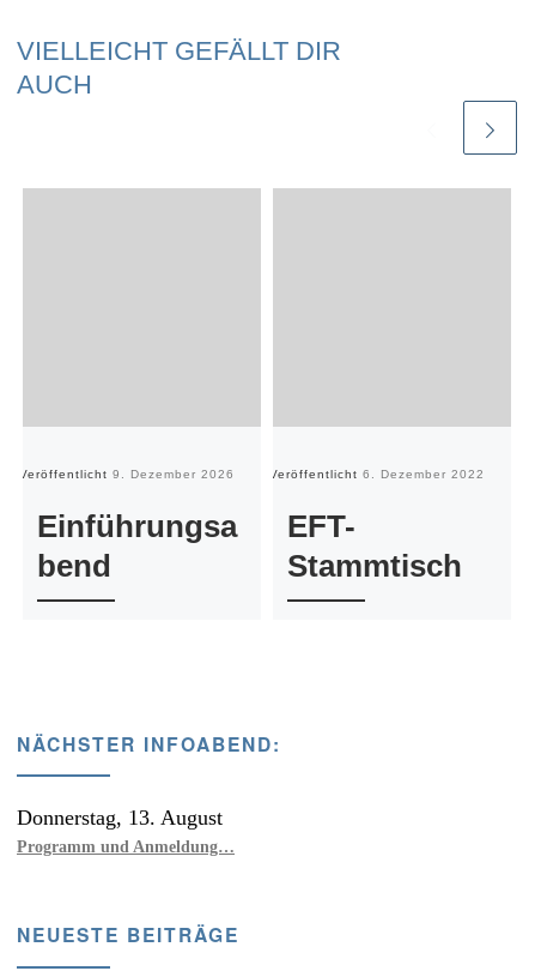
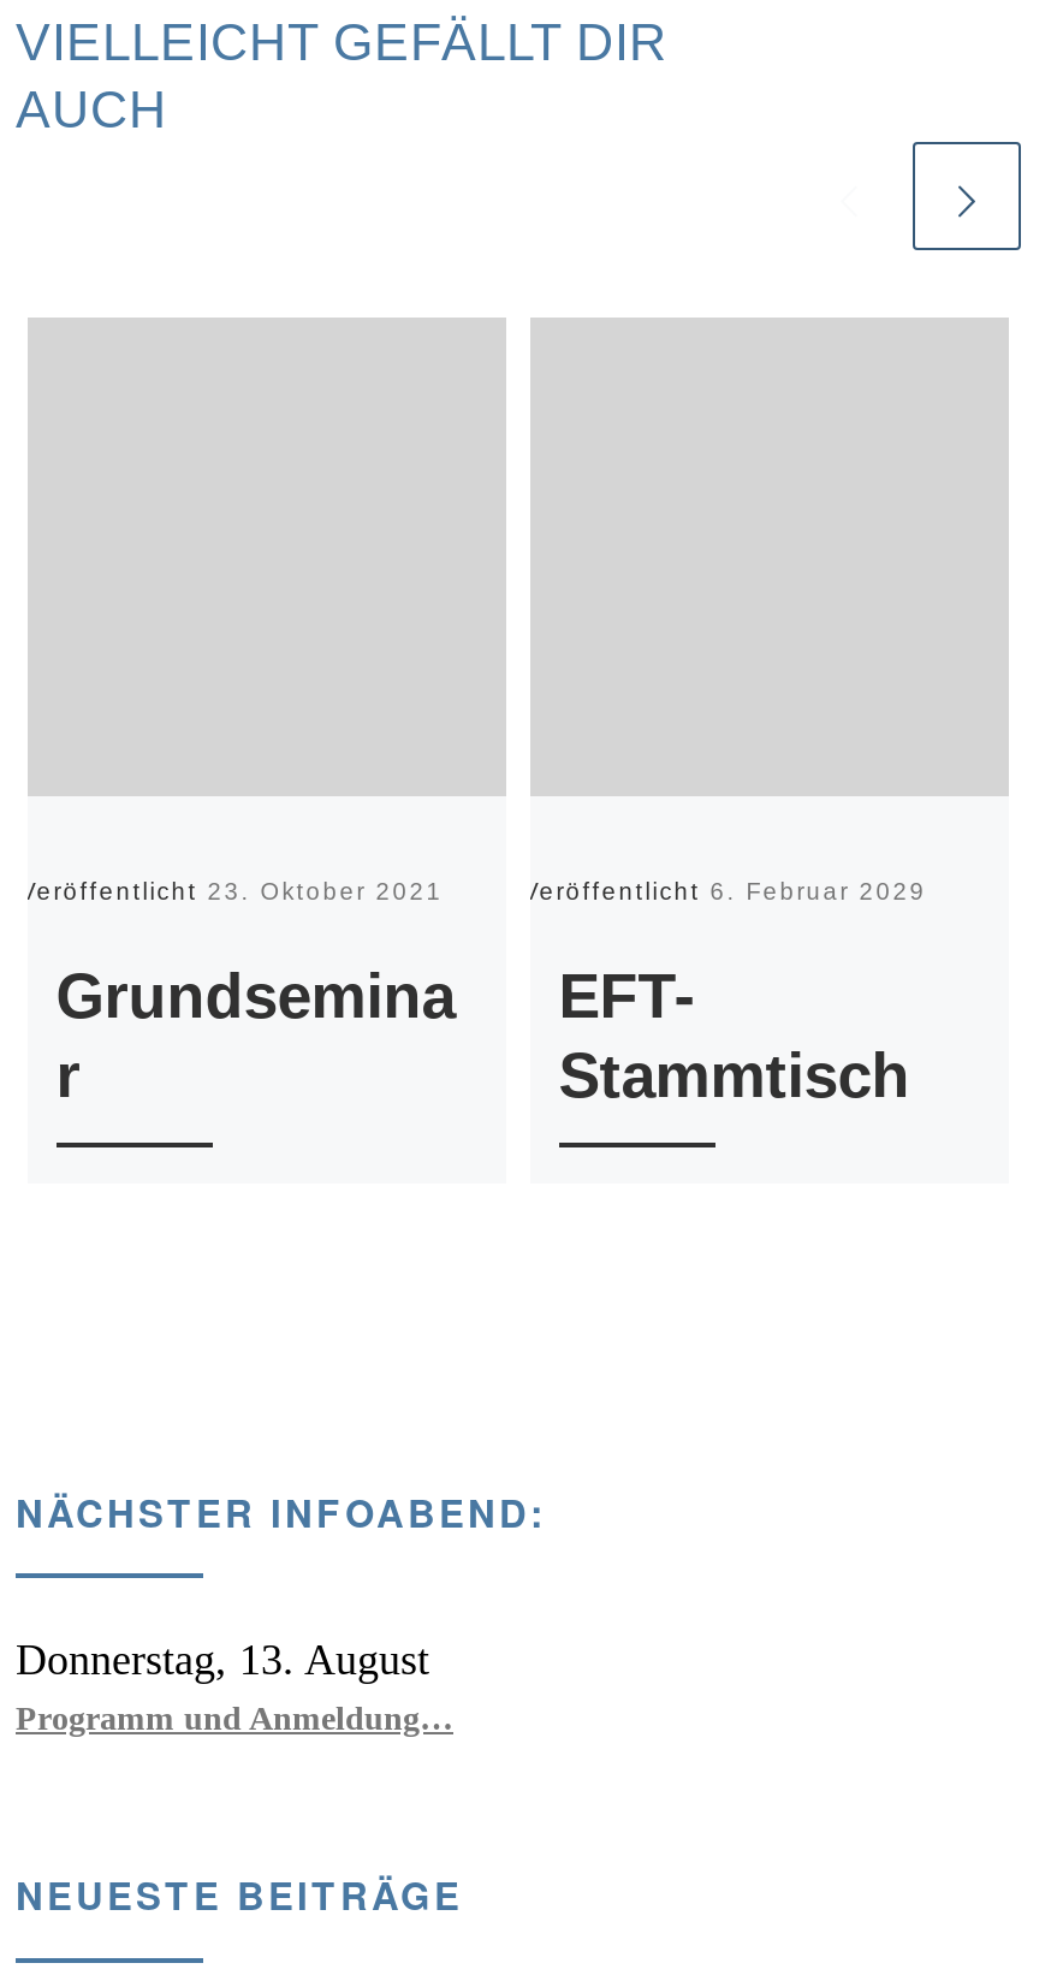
- Veröffentlicht 9. Dezember 2026
+ Veröffentlicht 23. Oktober 2021

- Veröffentlicht 6. Dezember 2022
+ Veröffentlicht 6. Februar 2029

- Einführungsa
- bend
+ Grundsemina
+ r
